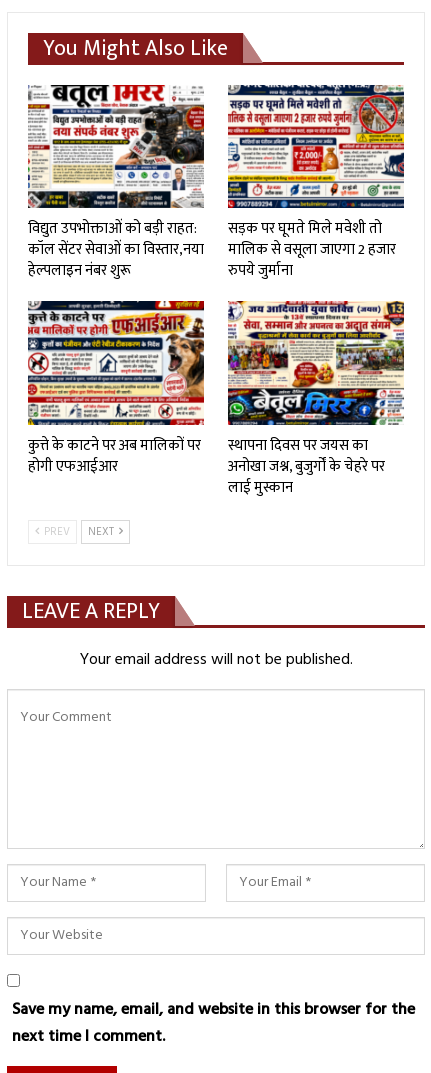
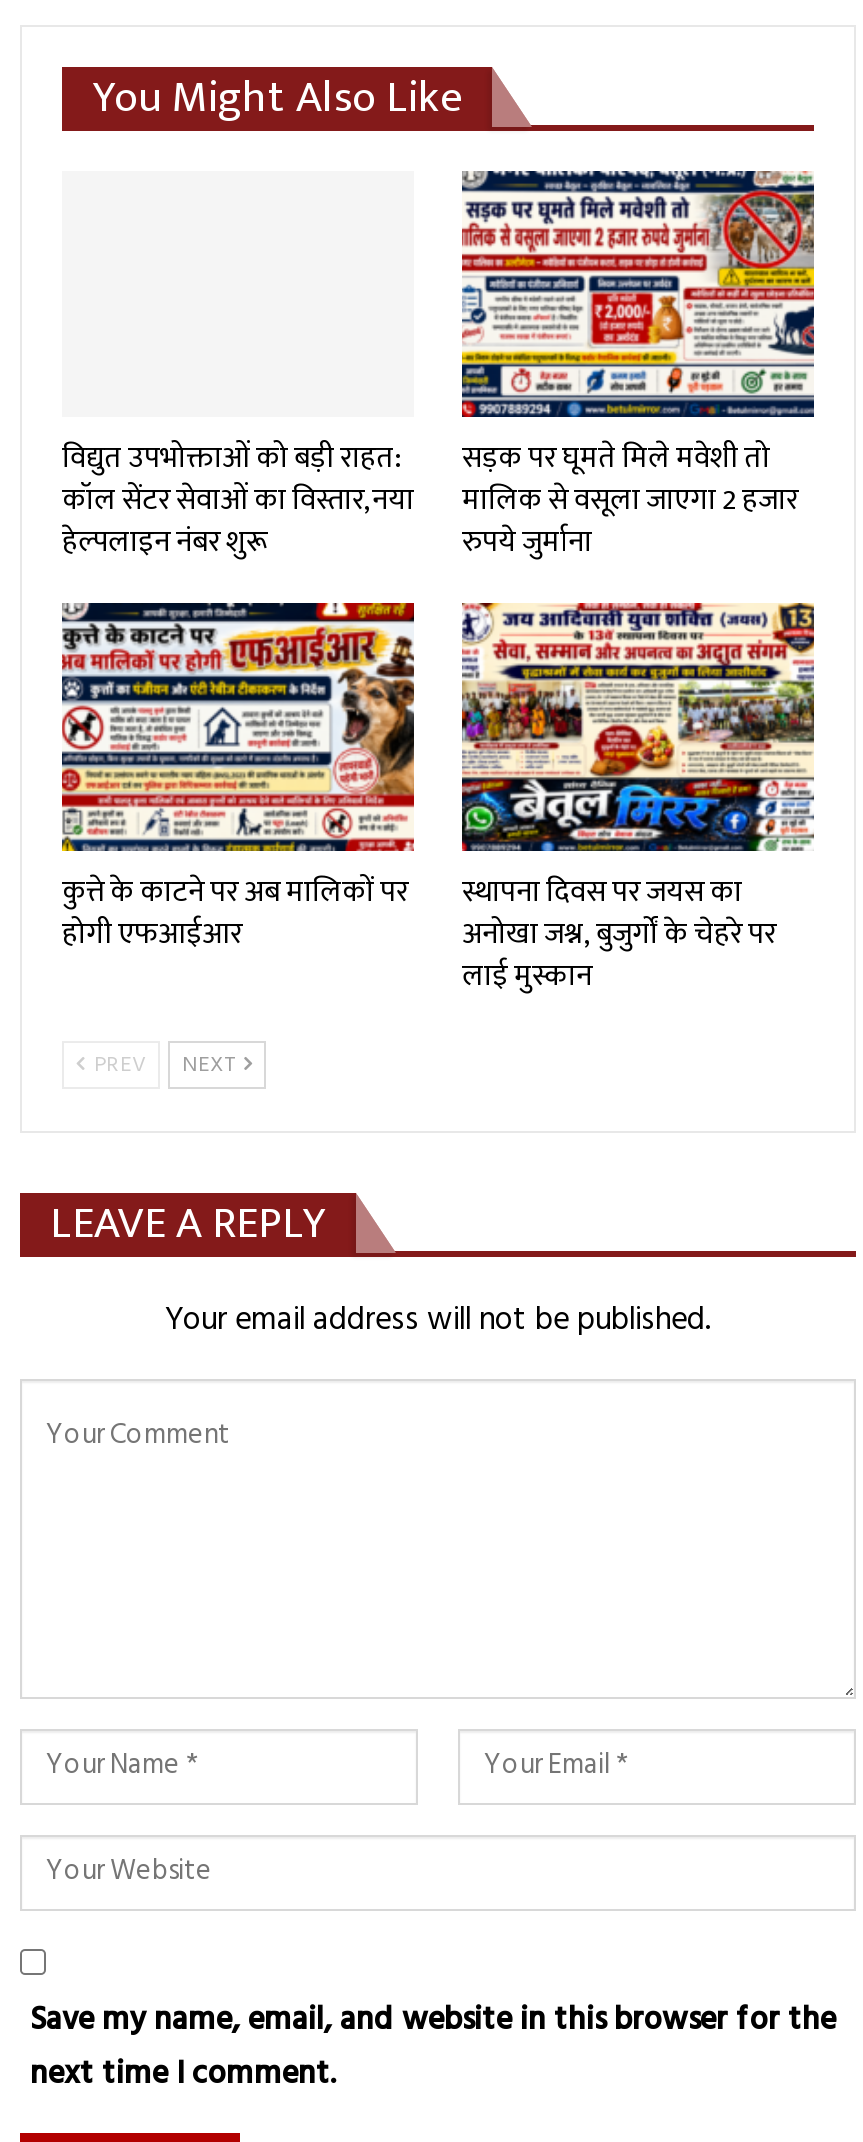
- [image]
